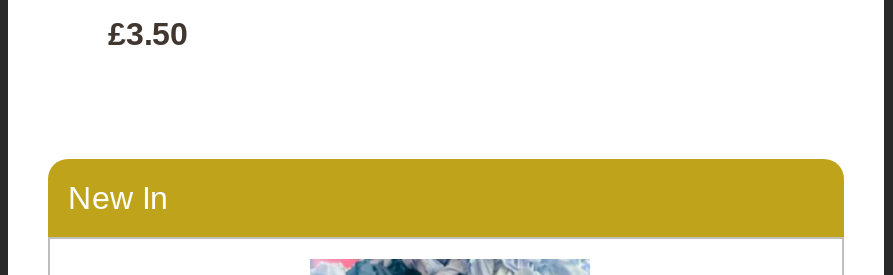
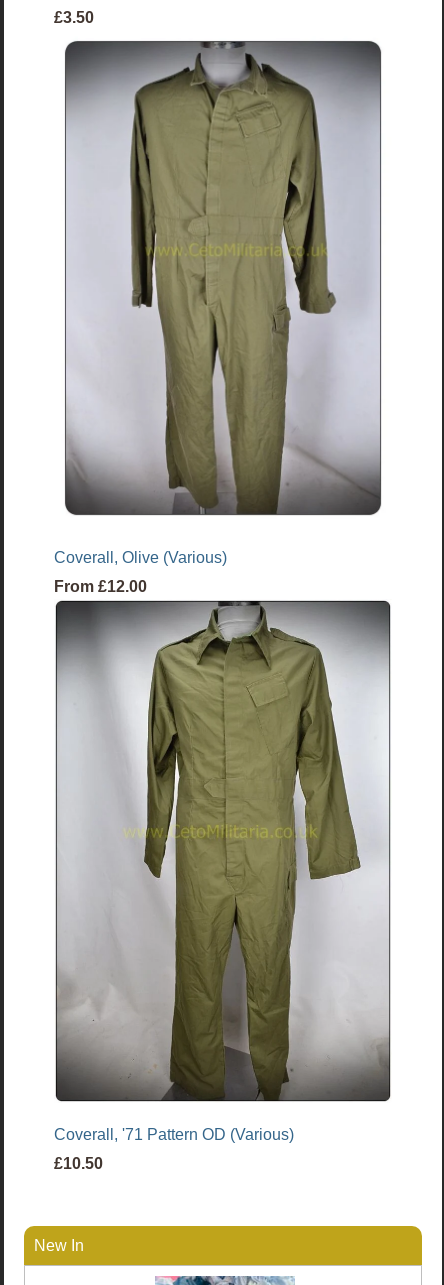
+ [image]
+ Coverall, Olive (Various)
+ From £12.00

+ [image]
+ Coverall, '71 Pattern OD (Various)
+ £10.50
